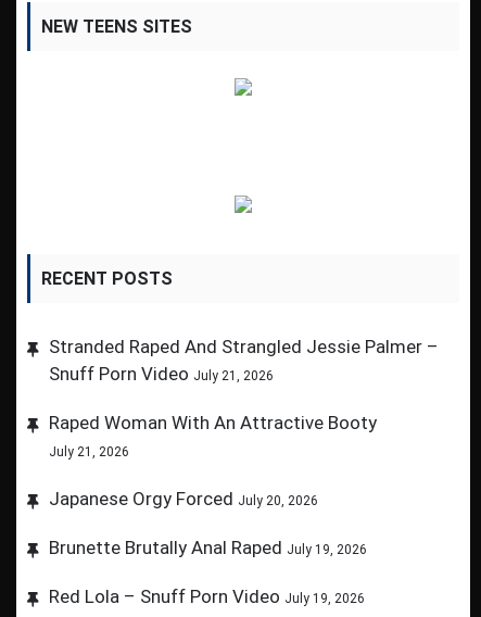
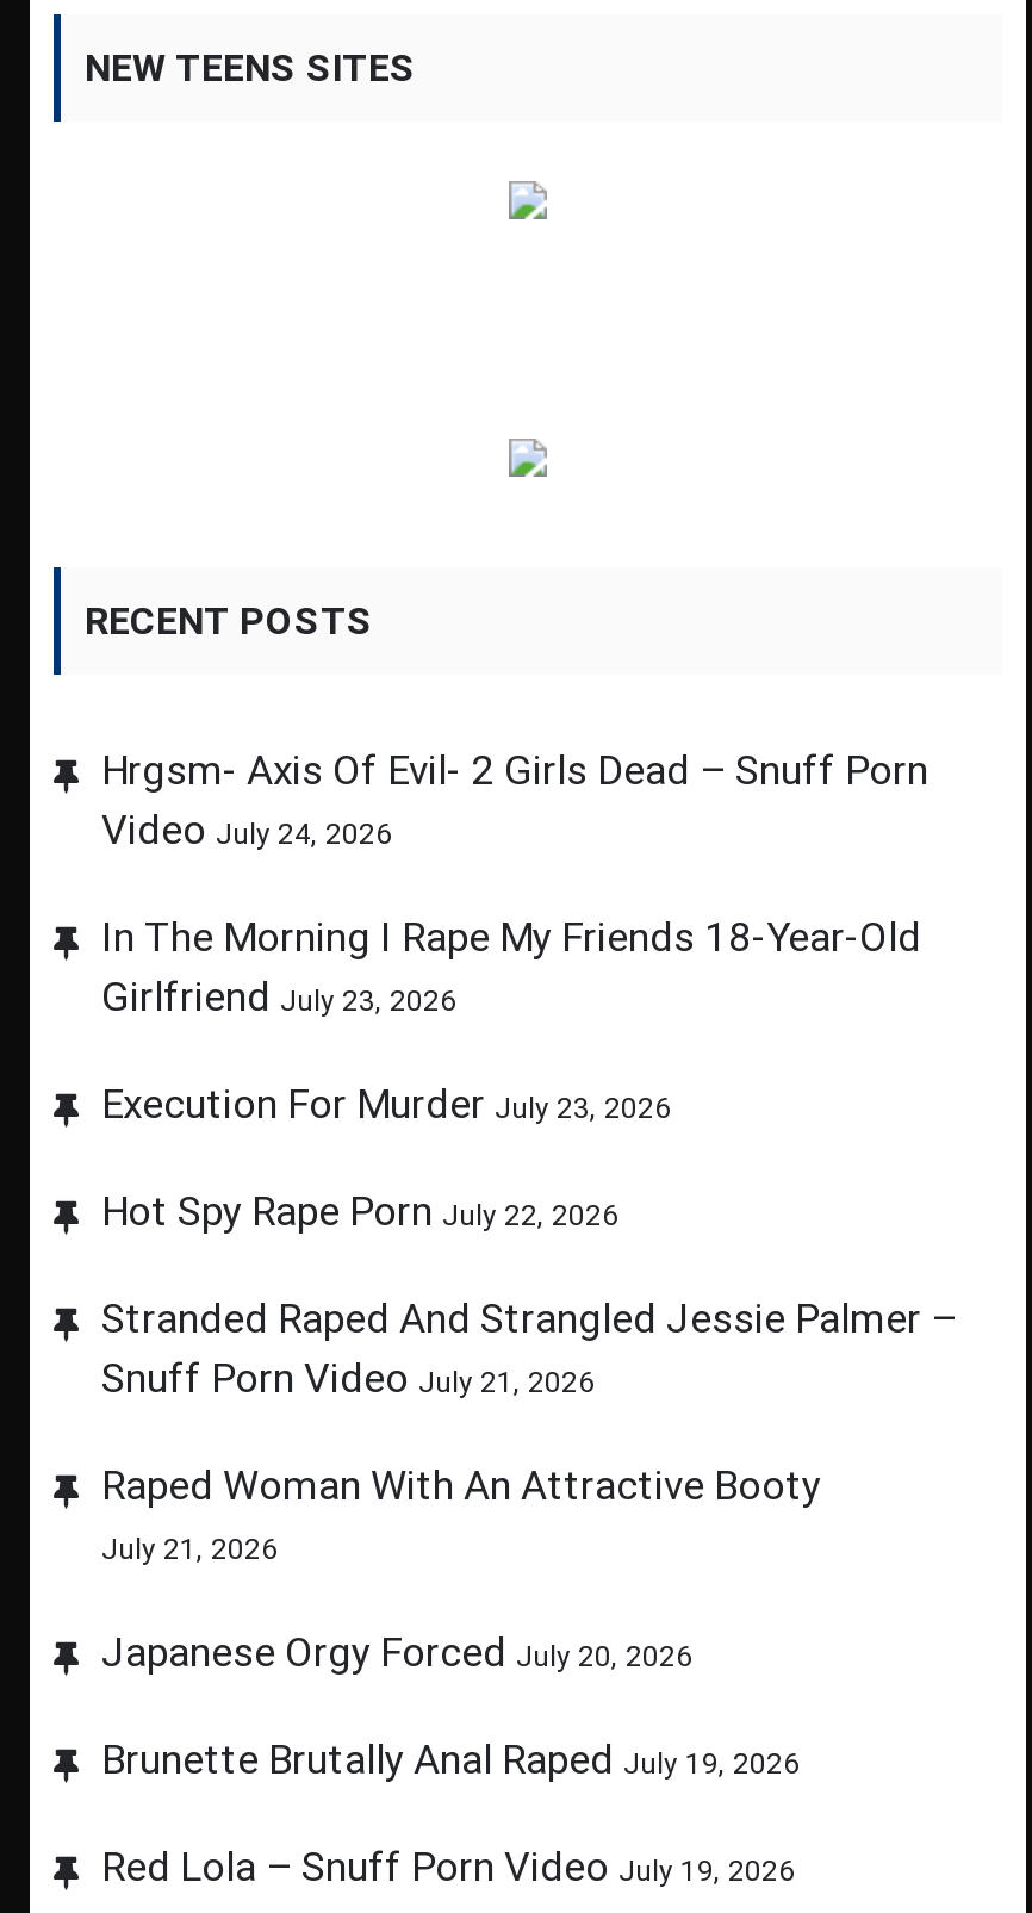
+ Hrgsm- Axis Of Evil- 2 Girls Dead – Snuff Porn
+ Video July 24, 2026
+ In The Morning I Rape My Friends 18-Year-Old
+ Girlfriend July 23, 2026
+ Execution For Murder July 23, 2026
+ Hot Spy Rape Porn July 22, 2026
